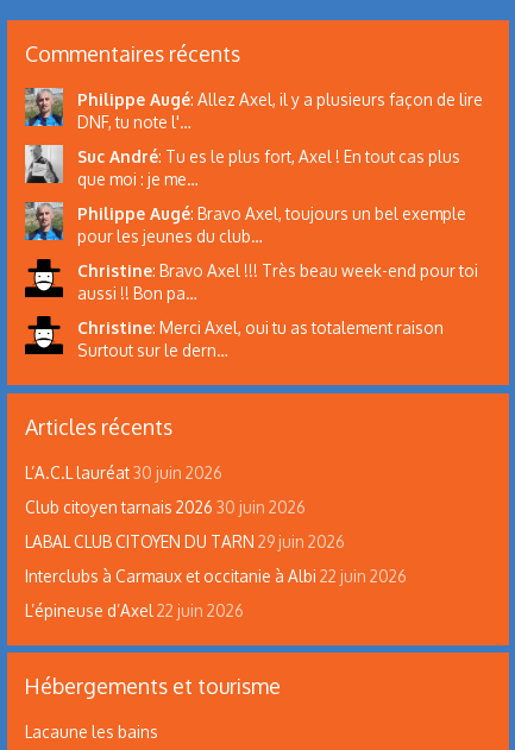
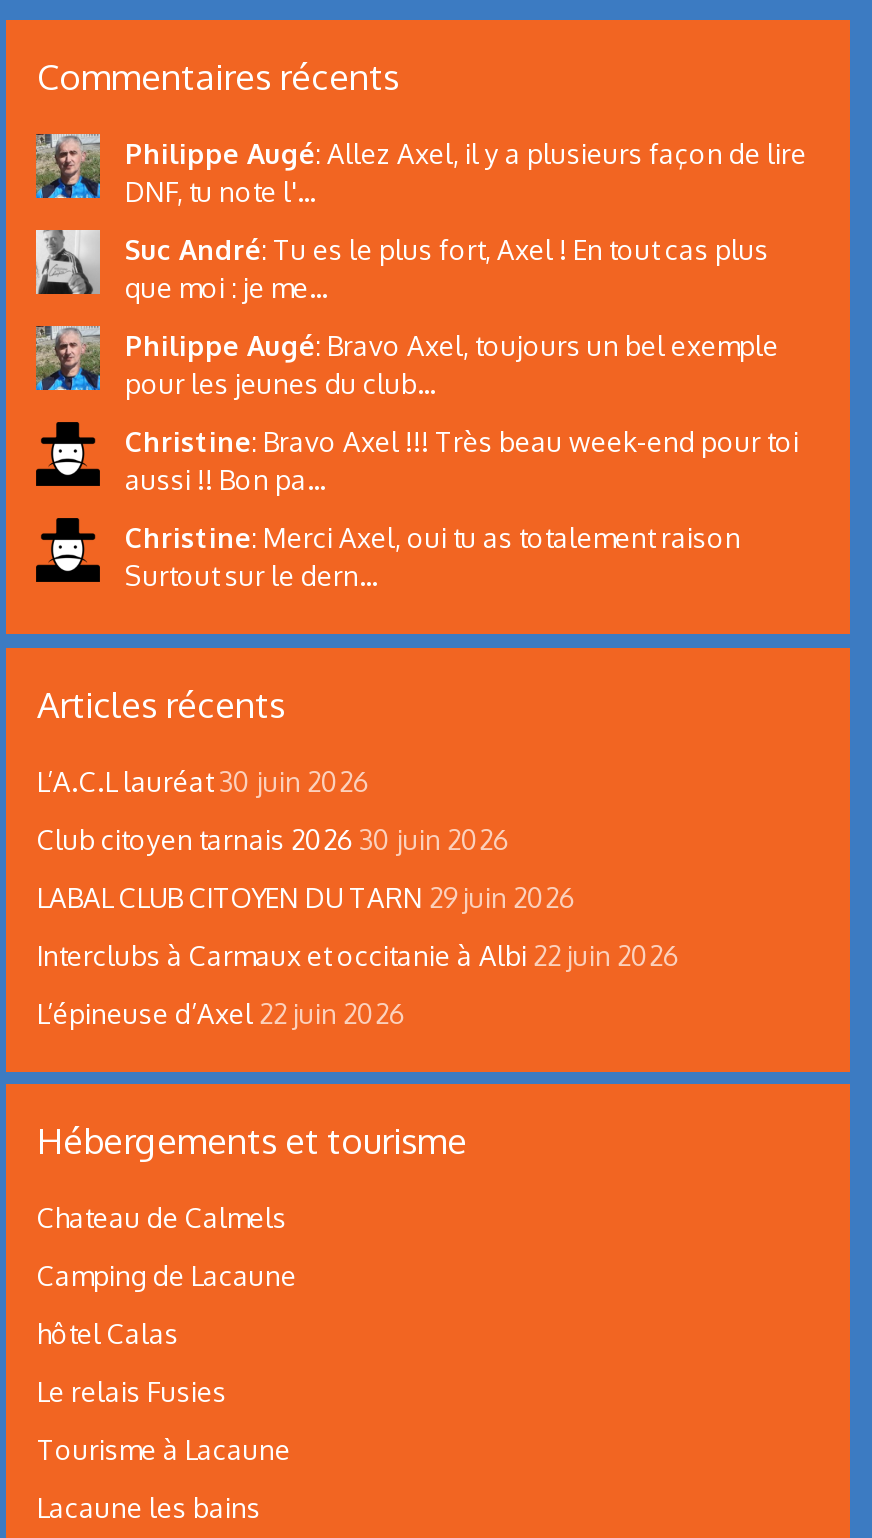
+ Chateau de Calmels
+ Camping de Lacaune
+ hôtel Calas
+ Le relais Fusies
+ Tourisme à Lacaune
